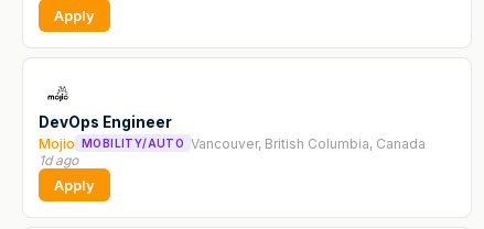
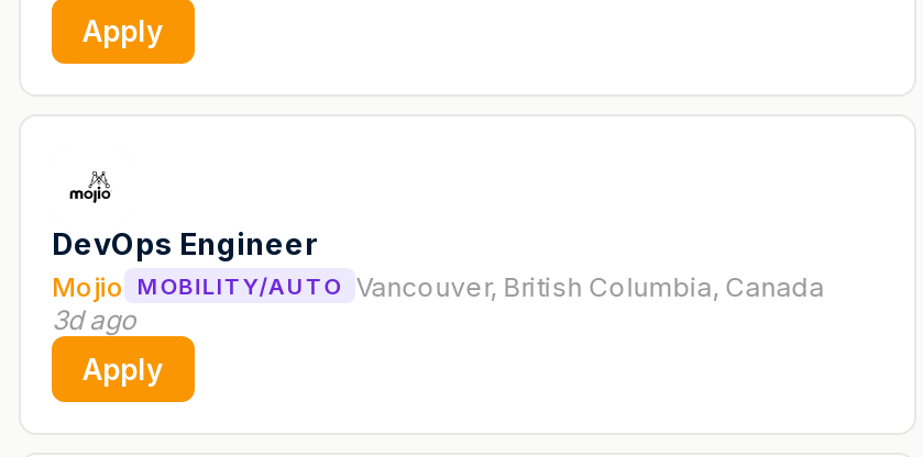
- 1d ago
+ 3d ago
